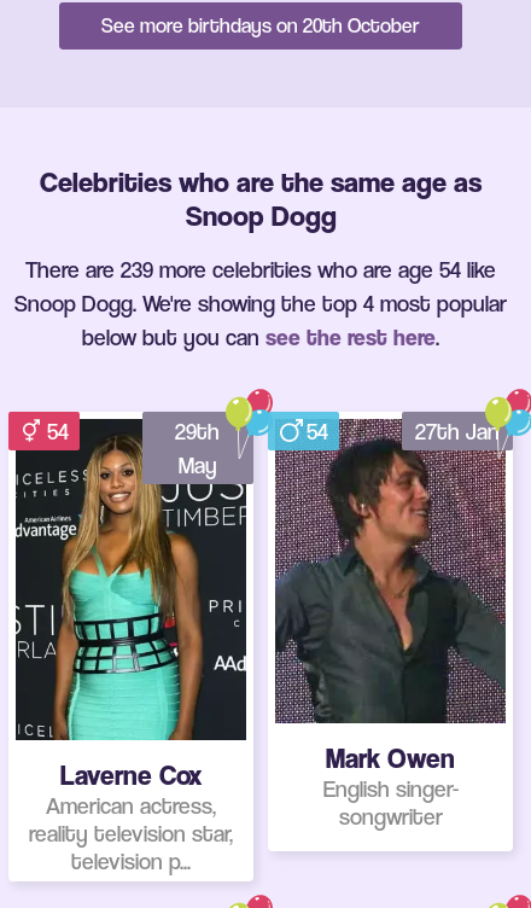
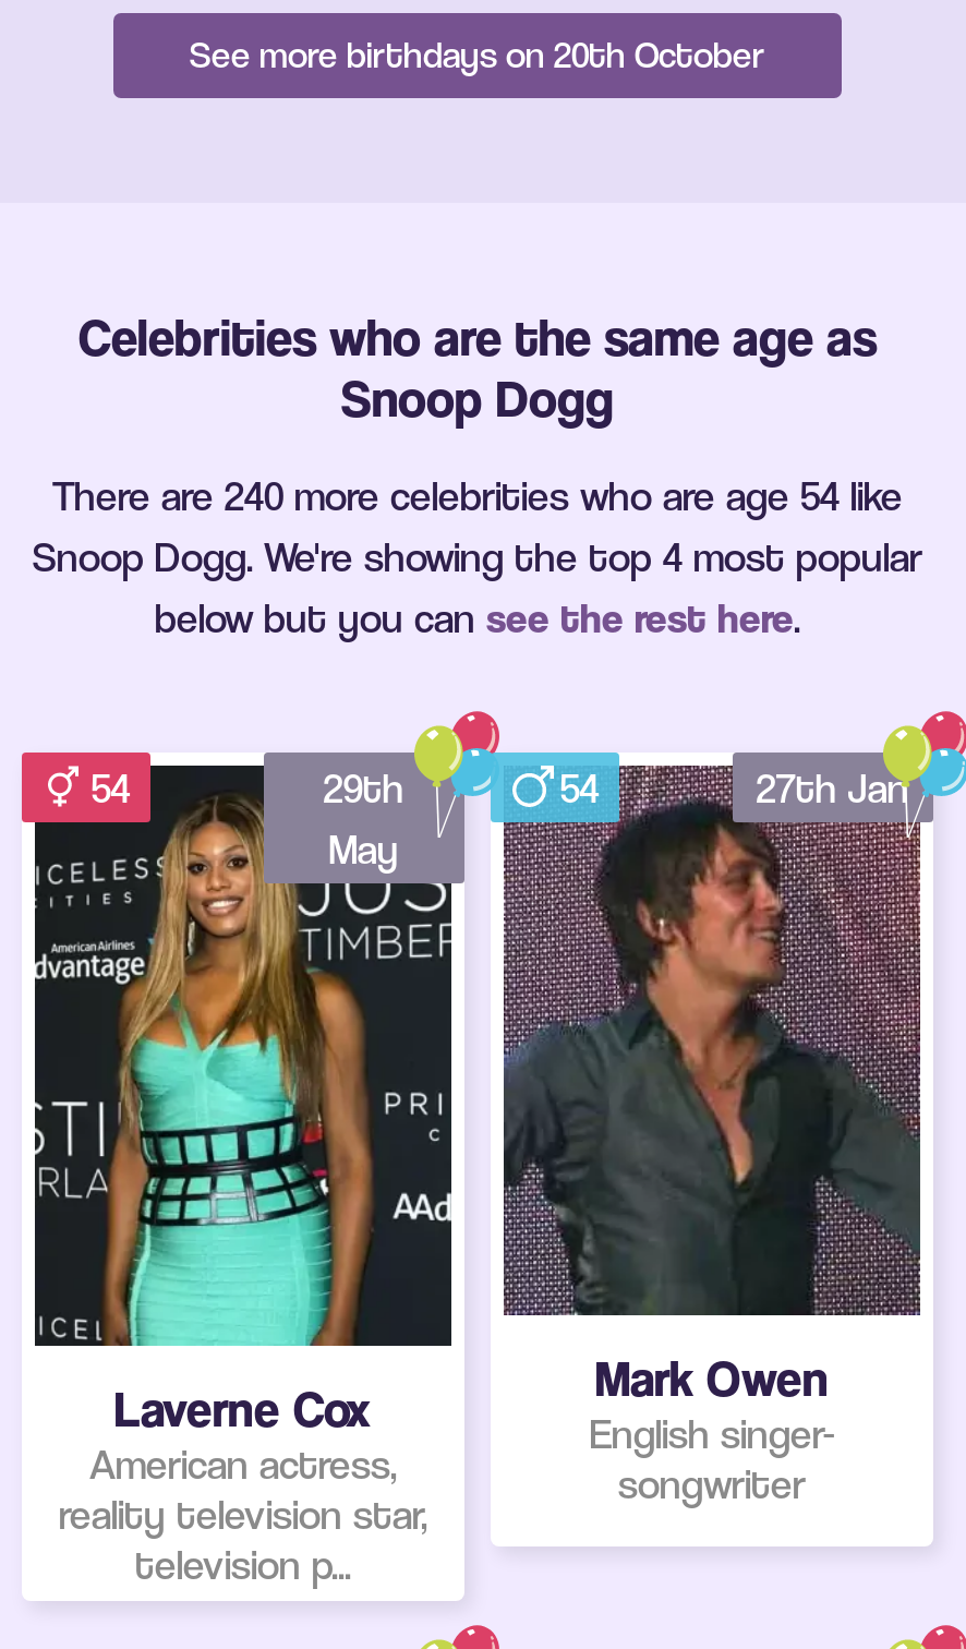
- There are 239 more celebrities who are age 54 like
+ There are 240 more celebrities who are age 54 like
